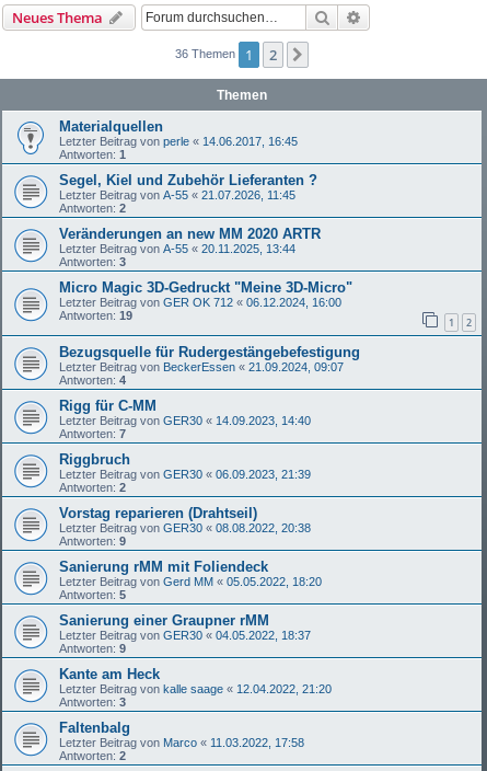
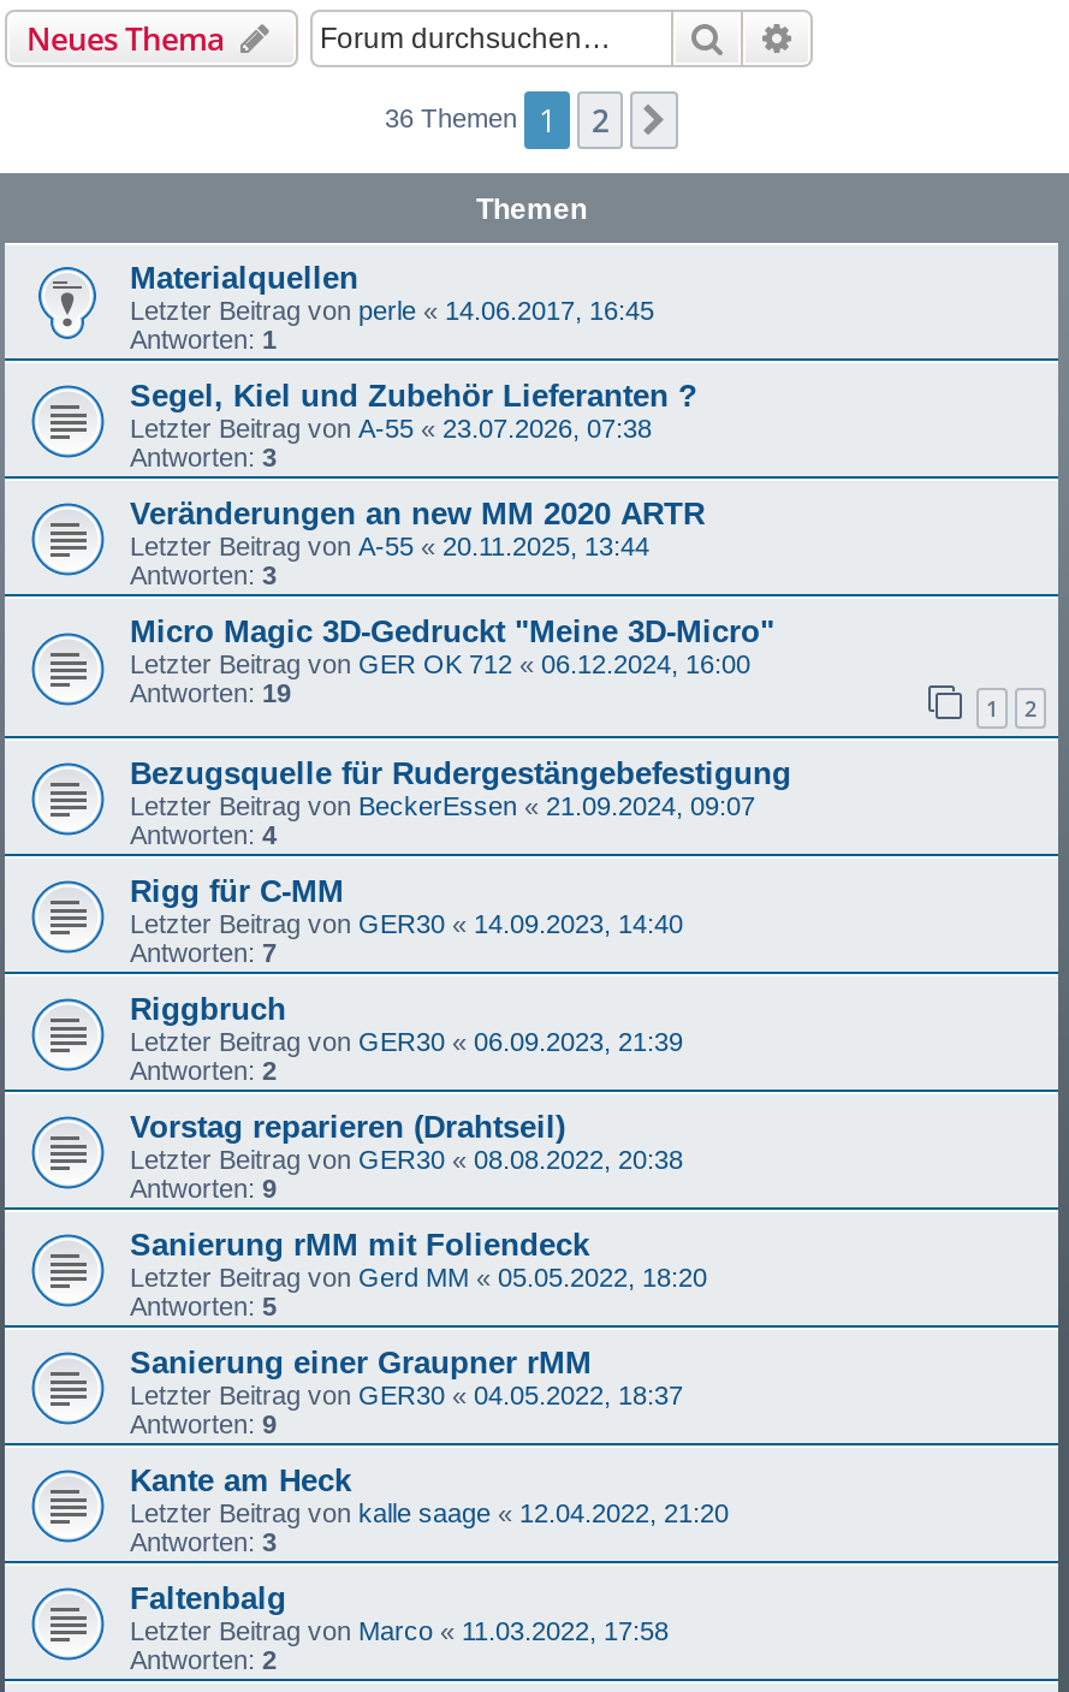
- Letzter Beitrag von A-55 «21.07.2026, 11:45
+ Letzter Beitrag von A-55 «23.07.2026, 07:38

- Antworten: 2
+ Antworten: 3
